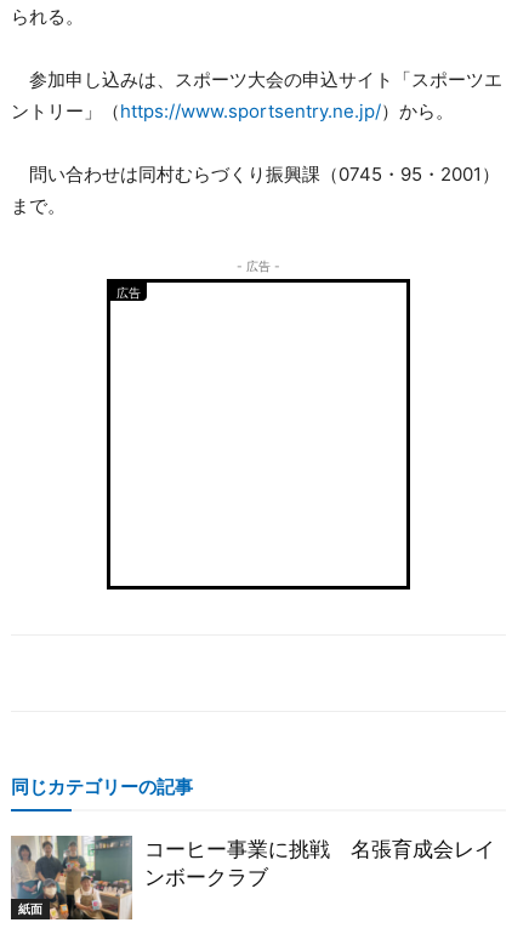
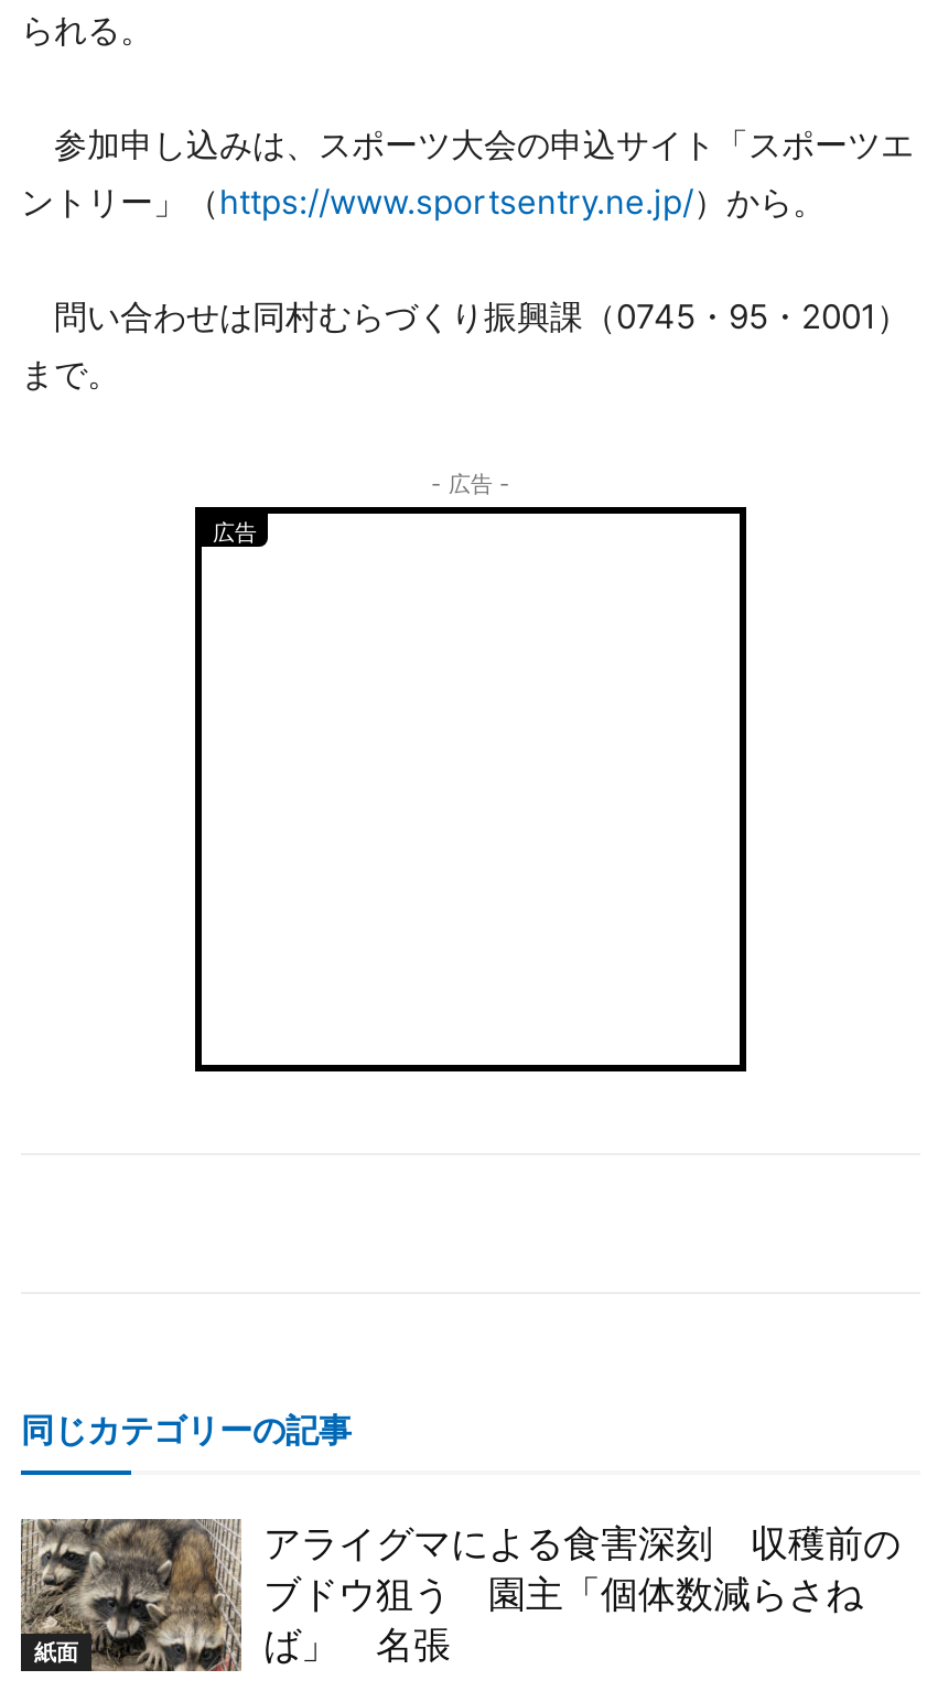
- [image]
- コーヒー事業に挑戦 名張育成会レイ
- ンボークラブ
+ [image]
+ アライグマによる食害深刻 収穫前の
+ ブドウ狙う 園主「個体数減らさね
+ ば」 名張
